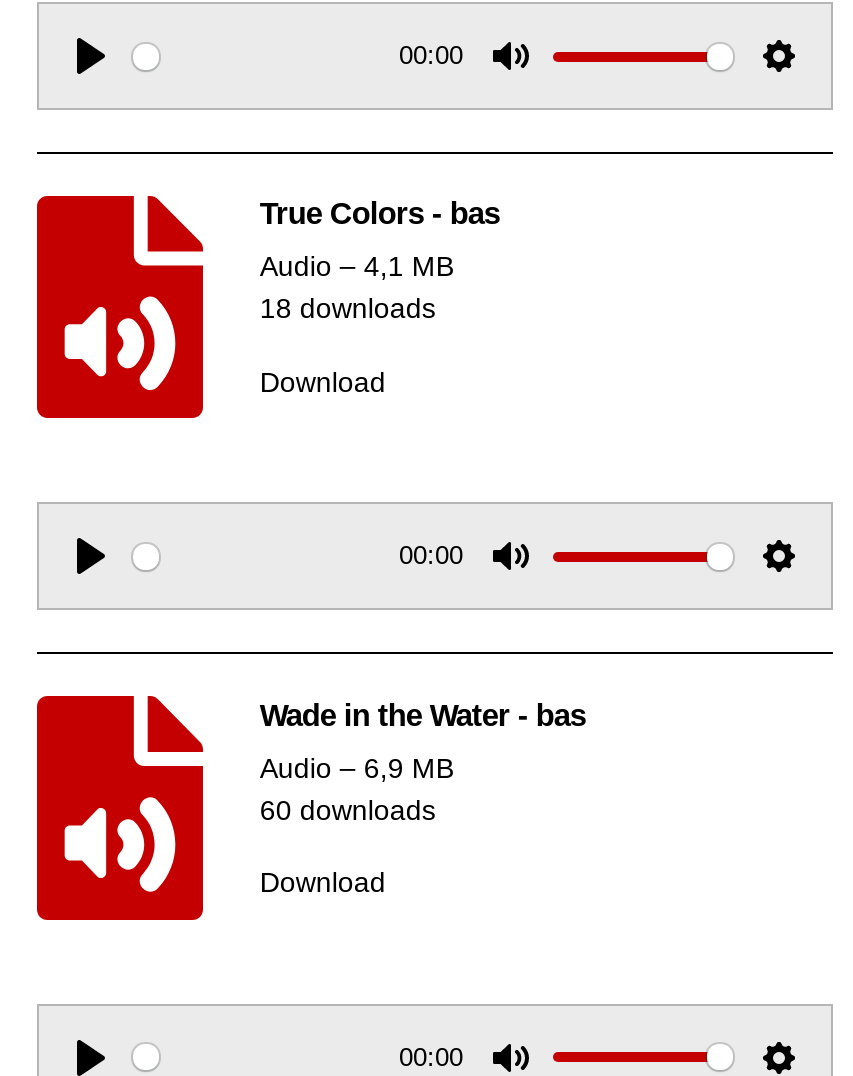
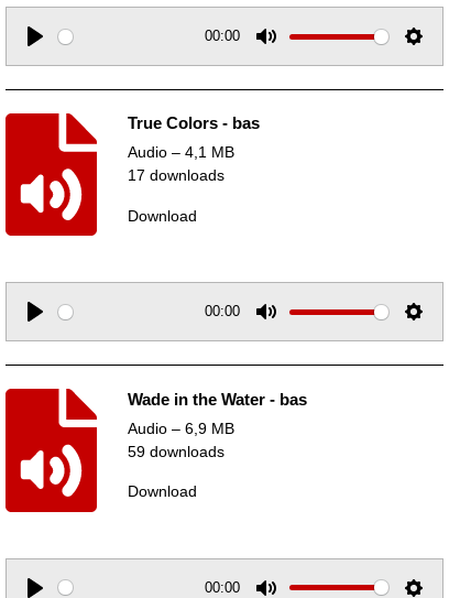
- 18 downloads
+ 17 downloads

- 60 downloads
+ 59 downloads
